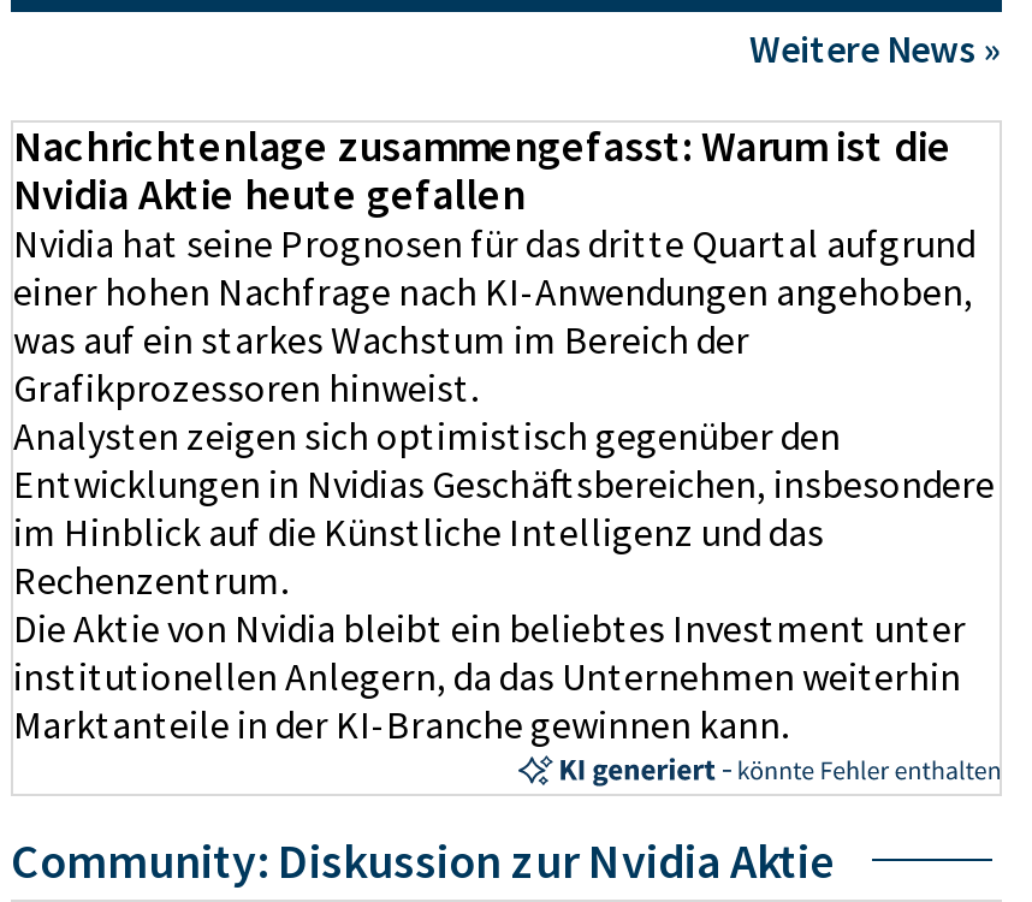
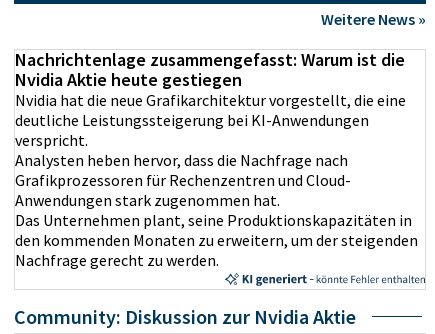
- Nvidia Aktie heute gefallen
- Nvidia hat seine Prognosen für das dritte Quartal aufgrund
- einer hohen Nachfrage nach KI-Anwendungen angehoben,
- was auf ein starkes Wachstum im Bereich der
- Grafikprozessoren hinweist.
- Analysten zeigen sich optimistisch gegenüber den
- Entwicklungen in Nvidias Geschäftsbereichen, insbesondere
- im Hinblick auf die Künstliche Intelligenz und das
- Rechenzentrum.
- Die Aktie von Nvidia bleibt ein beliebtes Investment unter
- institutionellen Anlegern, da das Unternehmen weiterhin
- Marktanteile in der KI-Branche gewinnen kann.
+ Nvidia Aktie heute gestiegen
+ Nvidia hat die neue Grafikarchitektur vorgestellt, die eine
+ deutliche Leistungssteigerung bei KI-Anwendungen
+ verspricht.
+ Analysten heben hervor, dass die Nachfrage nach
+ Grafikprozessoren für Rechenzentren und Cloud-
+ Anwendungen stark zugenommen hat.
+ Das Unternehmen plant, seine Produktionskapazitäten in
+ den kommenden Monaten zu erweitern, um der steigenden
+ Nachfrage gerecht zu werden.
